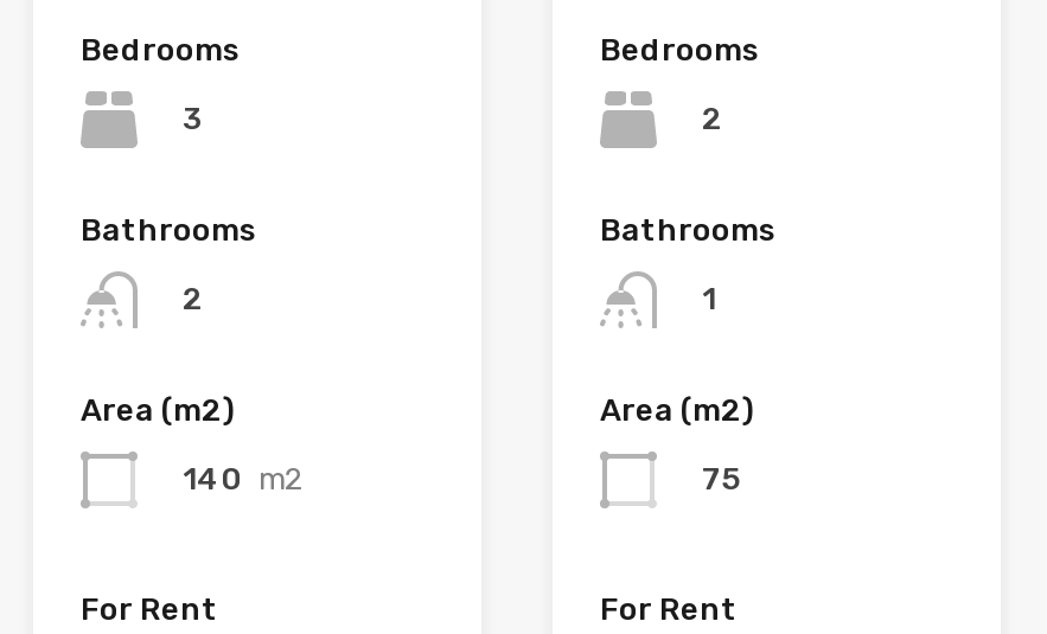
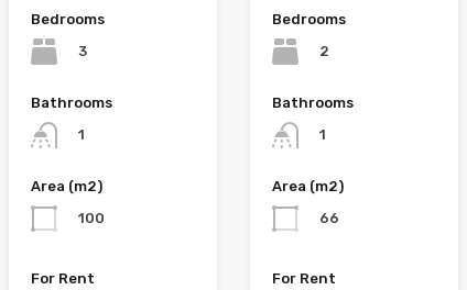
- 2
+ 1

- 140 m2
+ 100

- 75
+ 66
